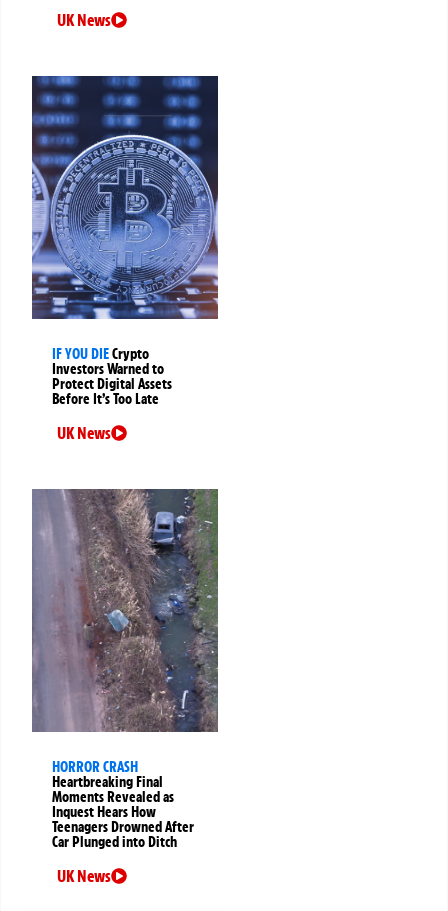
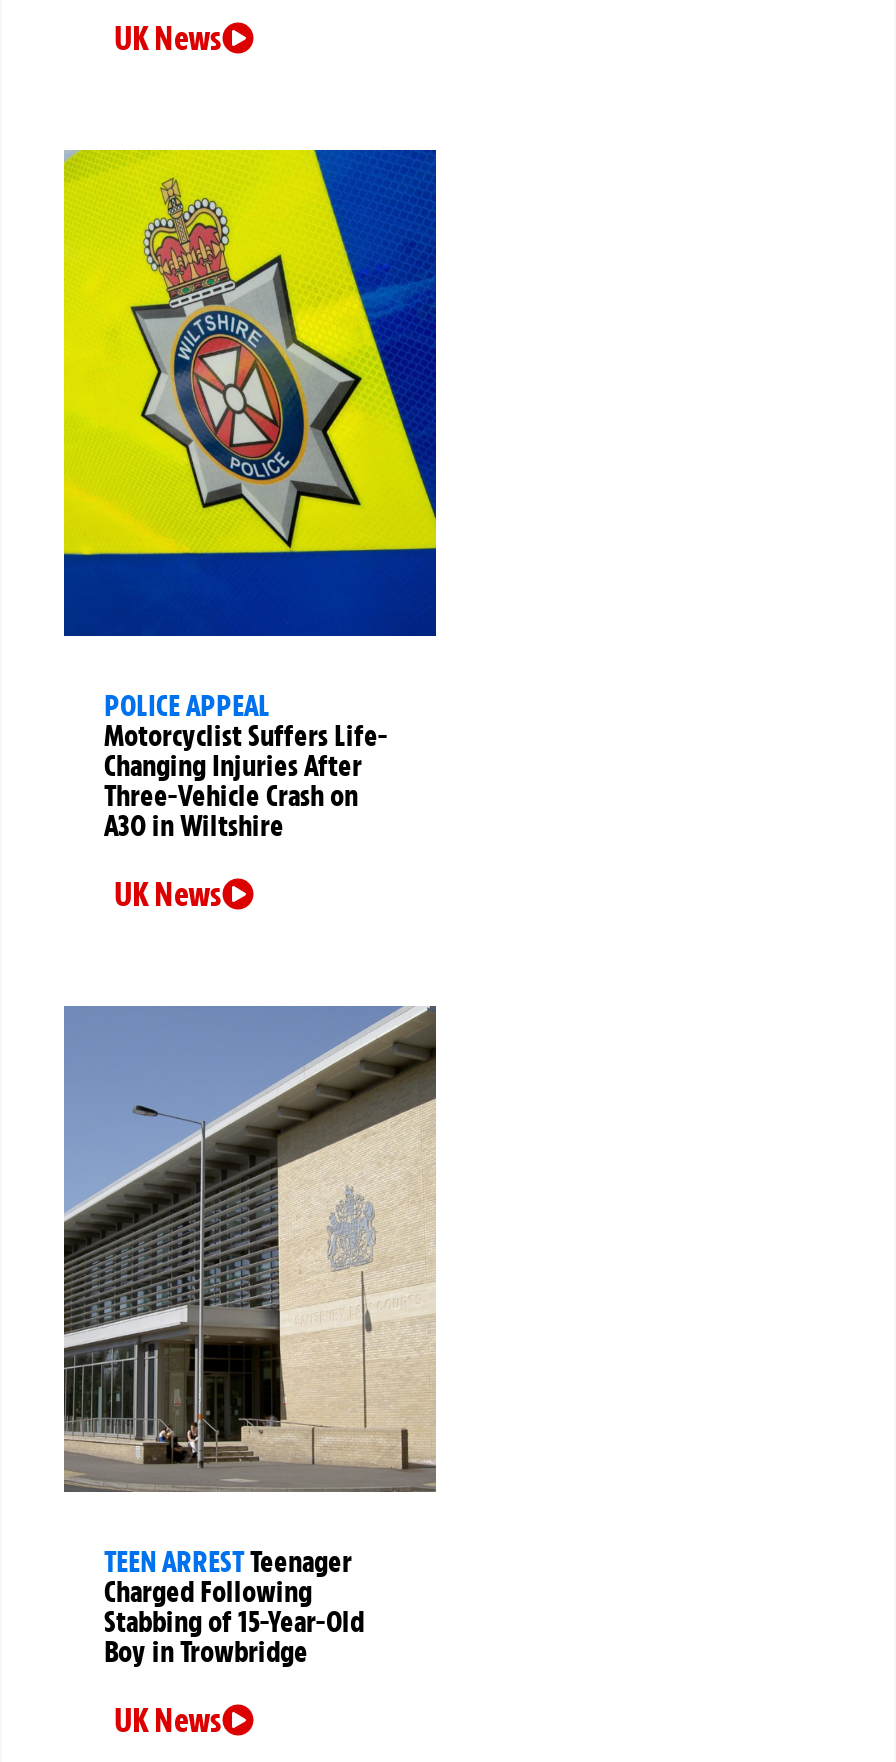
- [image]
- IF YOU DIE Crypto
- Investors Warned to
- Protect Digital Assets
- Before It’s Too Late
+ [image]
+ POLICE APPEAL
+ Motorcyclist Suffers Life-
+ Changing Injuries After
+ Three-Vehicle Crash on
+ A30 in Wiltshire

- [image]
- HORROR CRASH
- Heartbreaking Final
- Moments Revealed as
- Inquest Hears How
- Teenagers Drowned After
- Car Plunged into Ditch
+ [image]
+ TEEN ARREST Teenager
+ Charged Following
+ Stabbing of 15-Year-Old
+ Boy in Trowbridge
